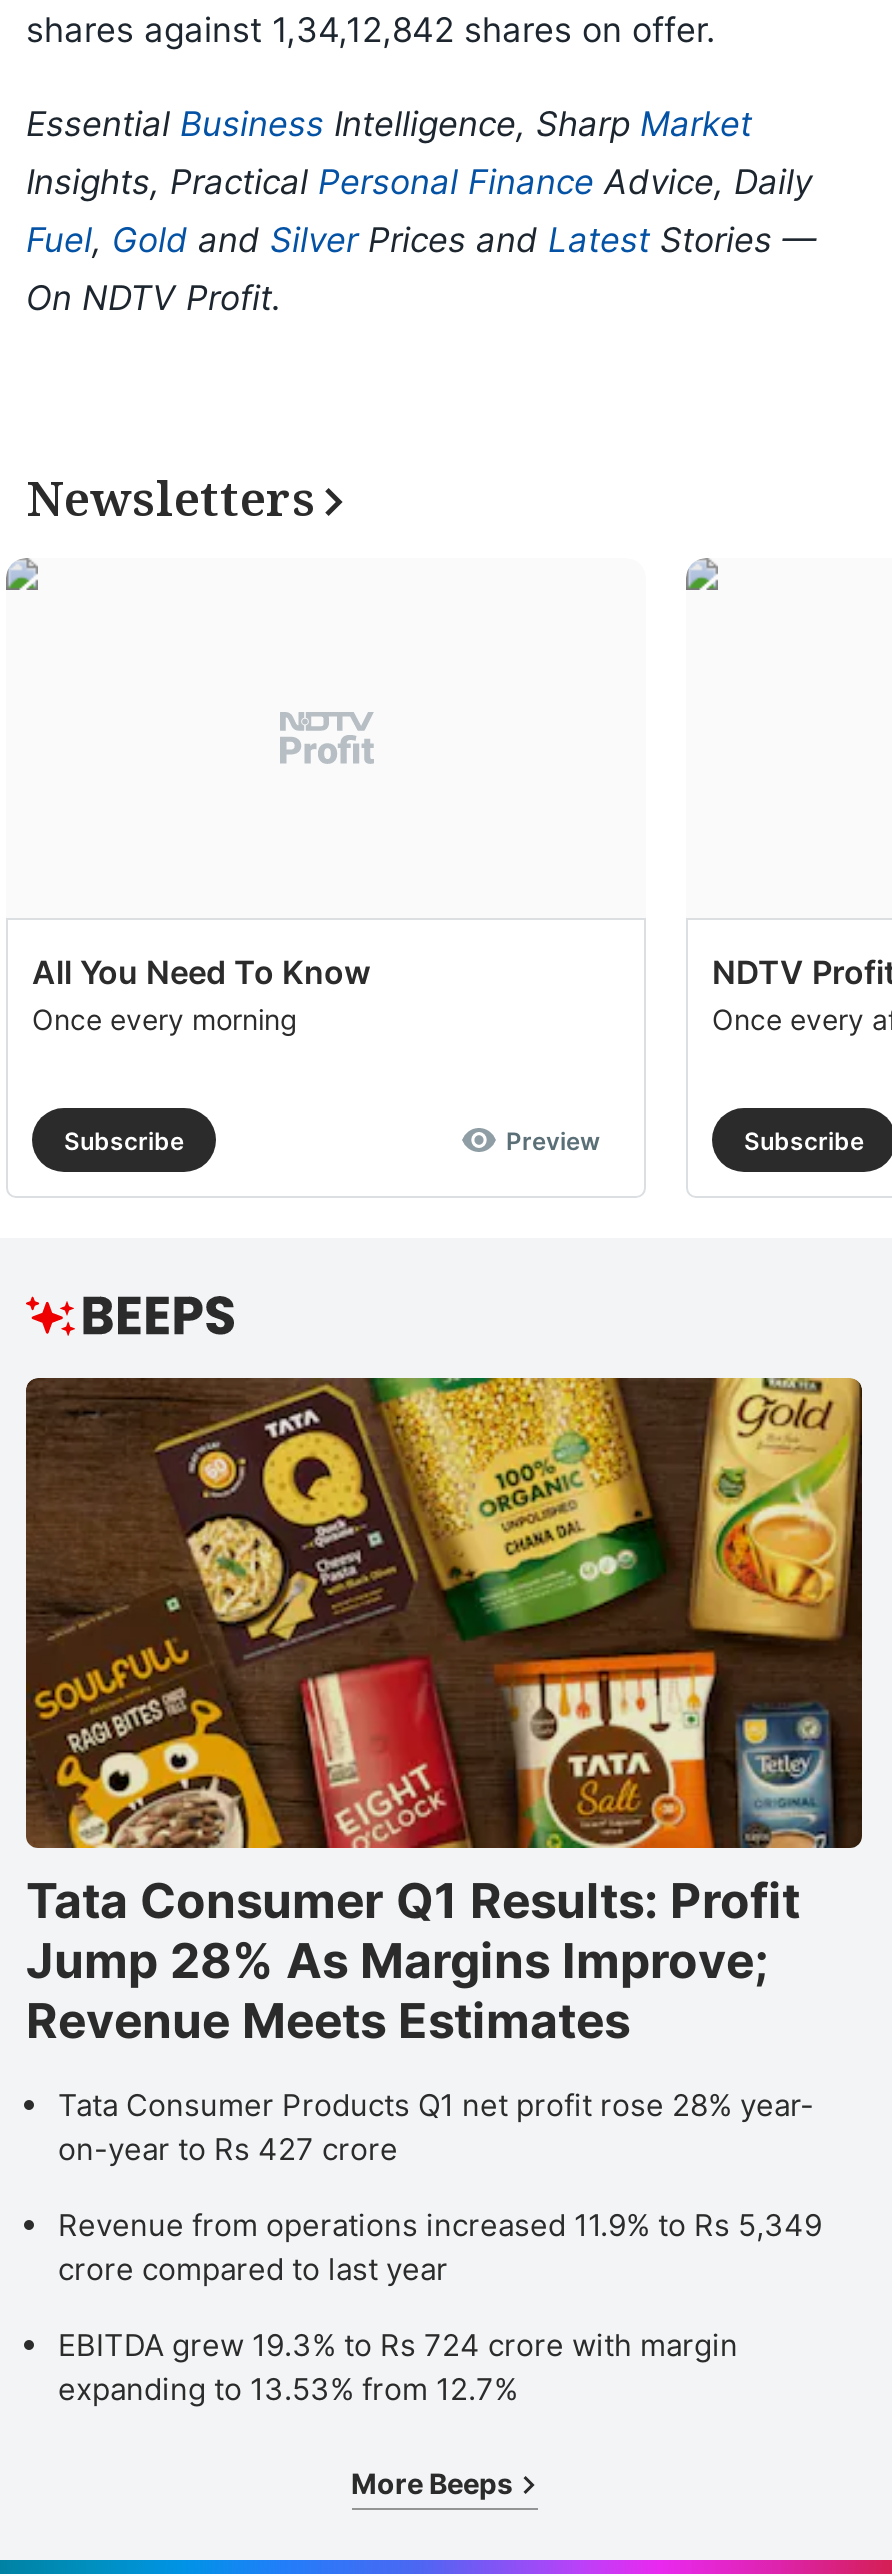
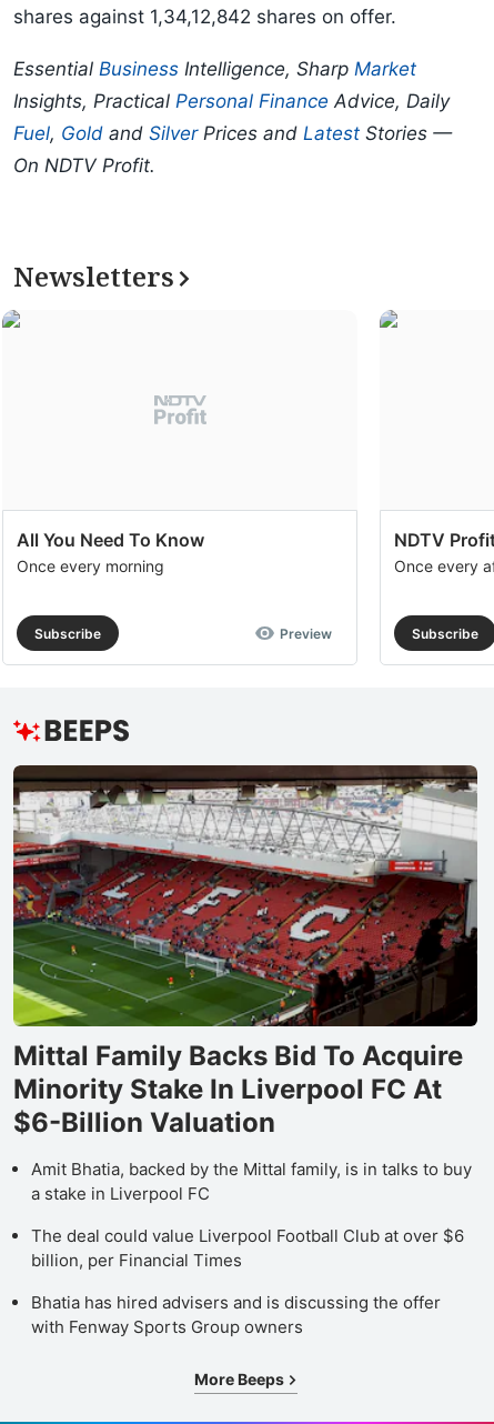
- [image]
- Tata Consumer Q1 Results: Profit
- Jump 28% As Margins Improve;
- Revenue Meets Estimates
+ [image]
+ Mittal Family Backs Bid To Acquire
+ Minority Stake In Liverpool FC At
+ $6-Billion Valuation

- Tata Consumer Products Q1 net profit rose 28% year-
- on-year to Rs 427 crore
+ Amit Bhatia, backed by the Mittal family, is in talks to buy
+ a stake in Liverpool FC

- Revenue from operations increased 11.9% to Rs 5,349
- crore compared to last year
+ The deal could value Liverpool Football Club at over $6
+ billion, per Financial Times

- EBITDA grew 19.3% to Rs 724 crore with margin
- expanding to 13.53% from 12.7%
+ Bhatia has hired advisers and is discussing the offer
+ with Fenway Sports Group owners
